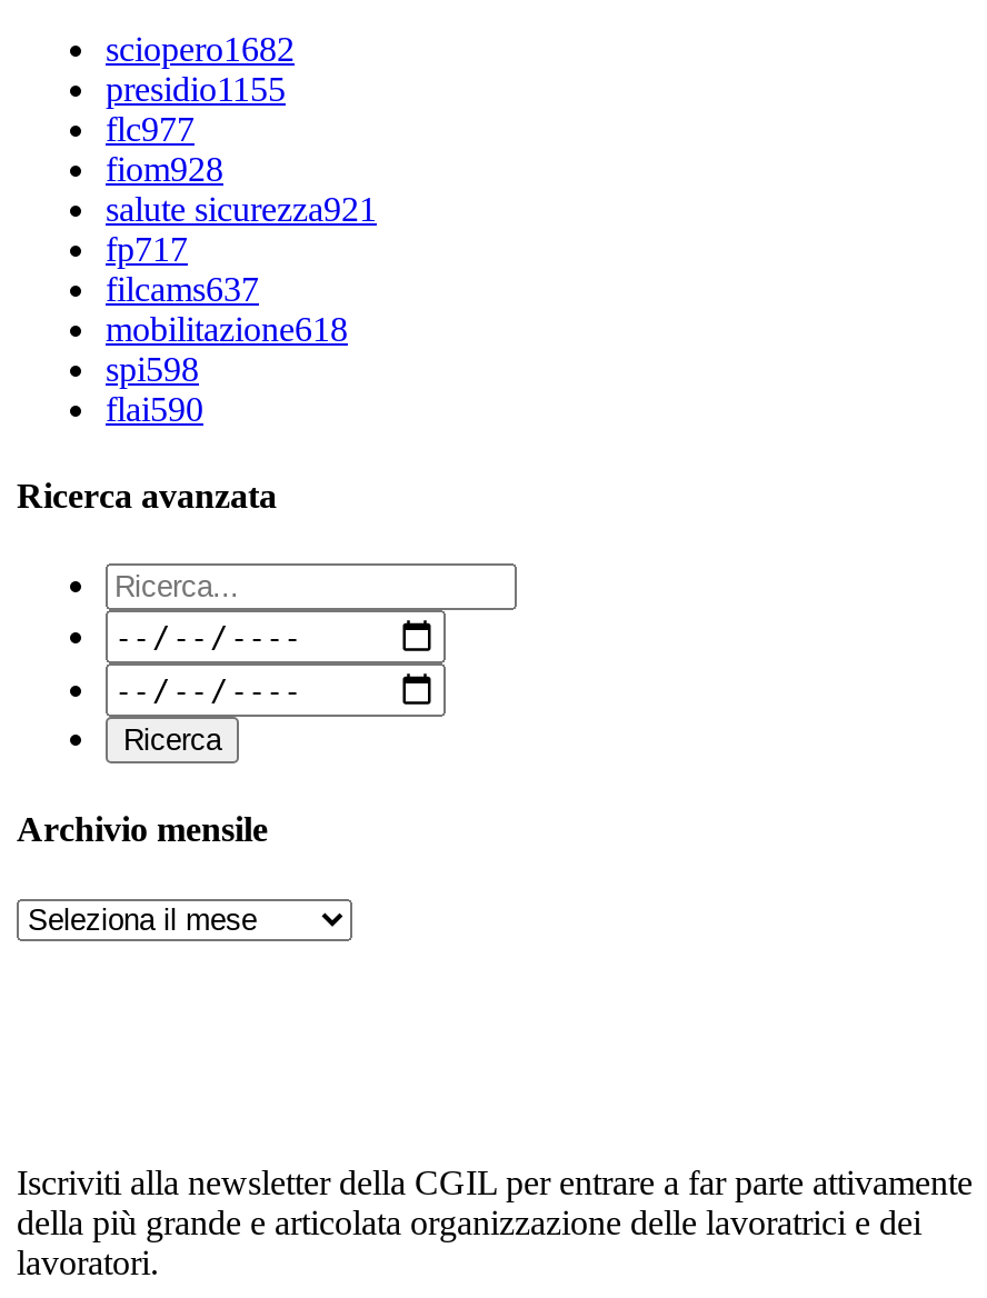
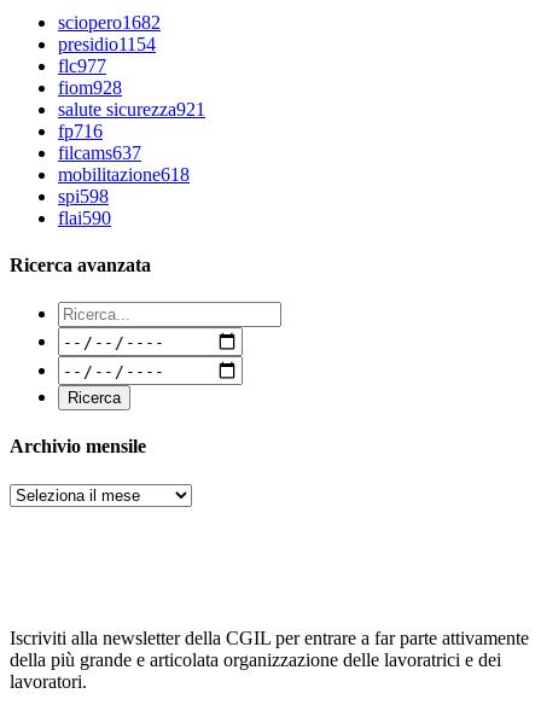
- presidio1155
+ presidio1154

- fp717
+ fp716
